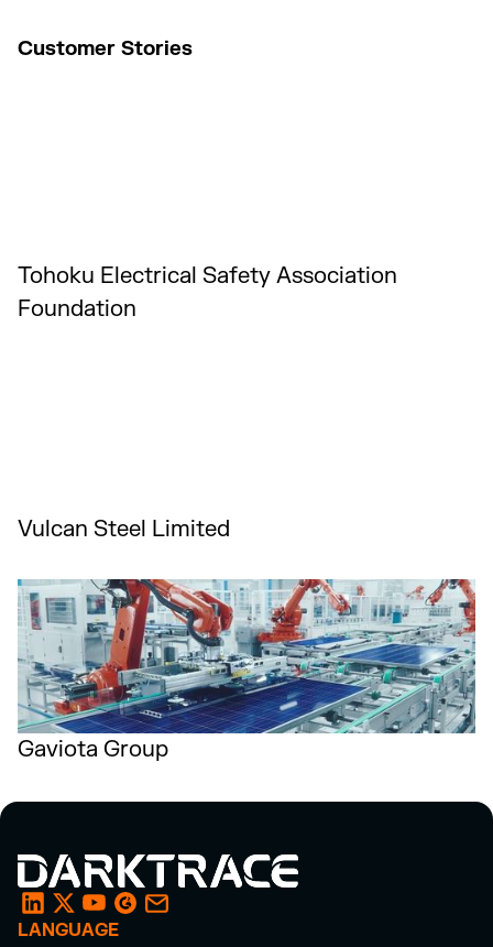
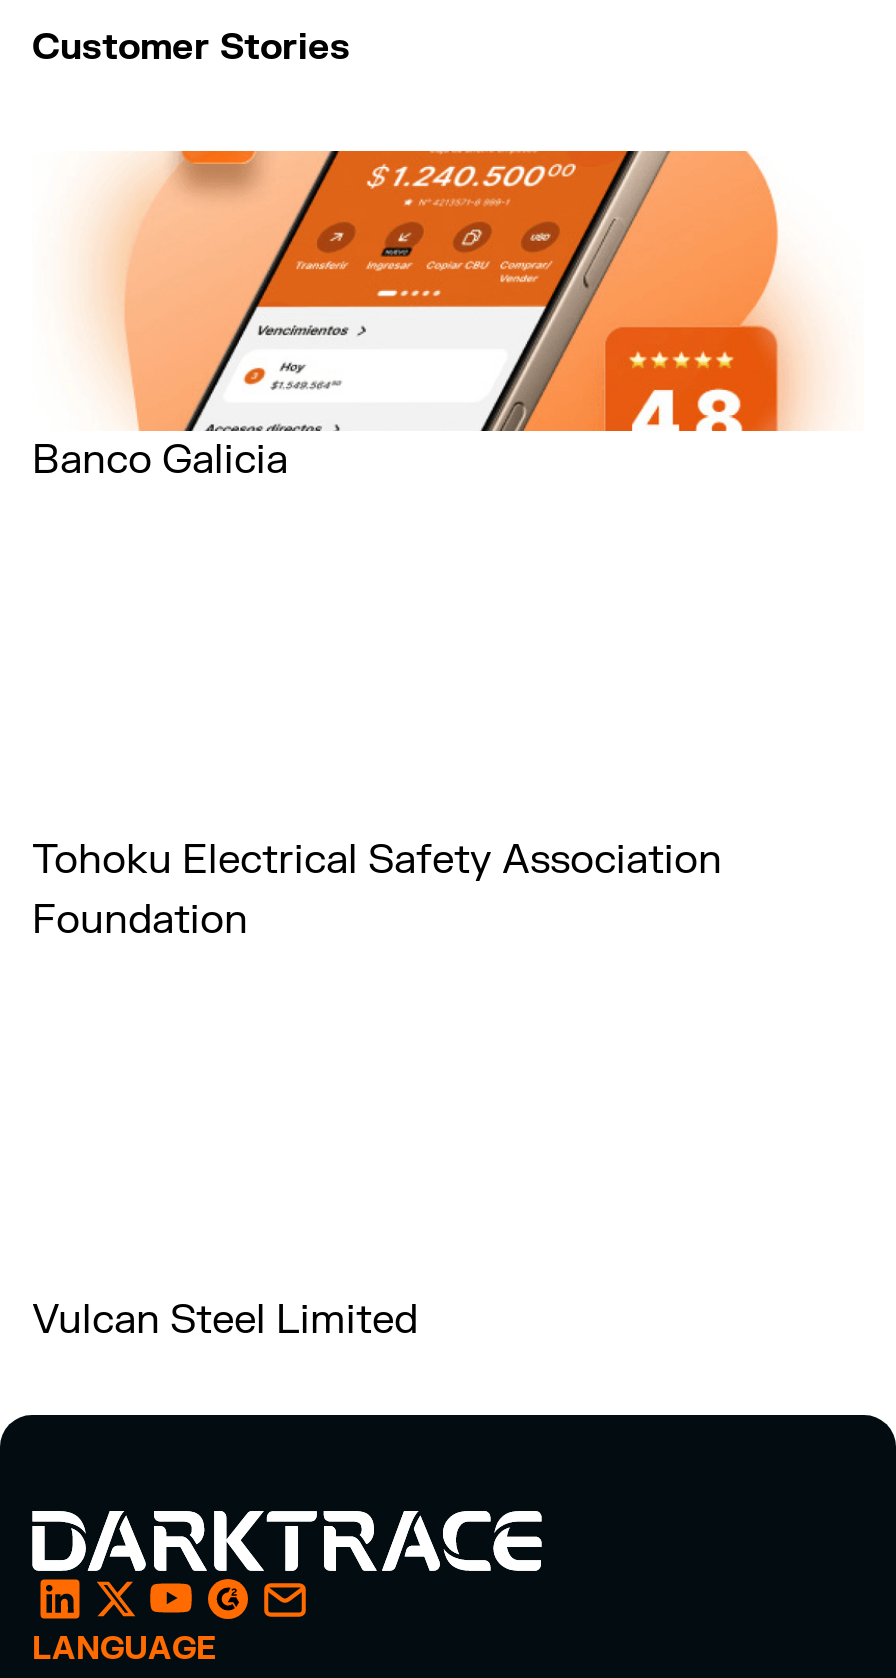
+ [image]
+ Banco Galicia

moved down: Tohoku Electrical Safety Association | Foundation | Vulcan Steel Limited

- [image]
- Gaviota Group
